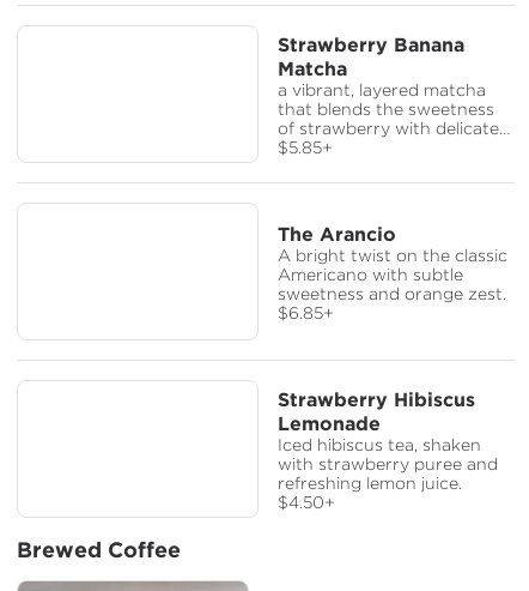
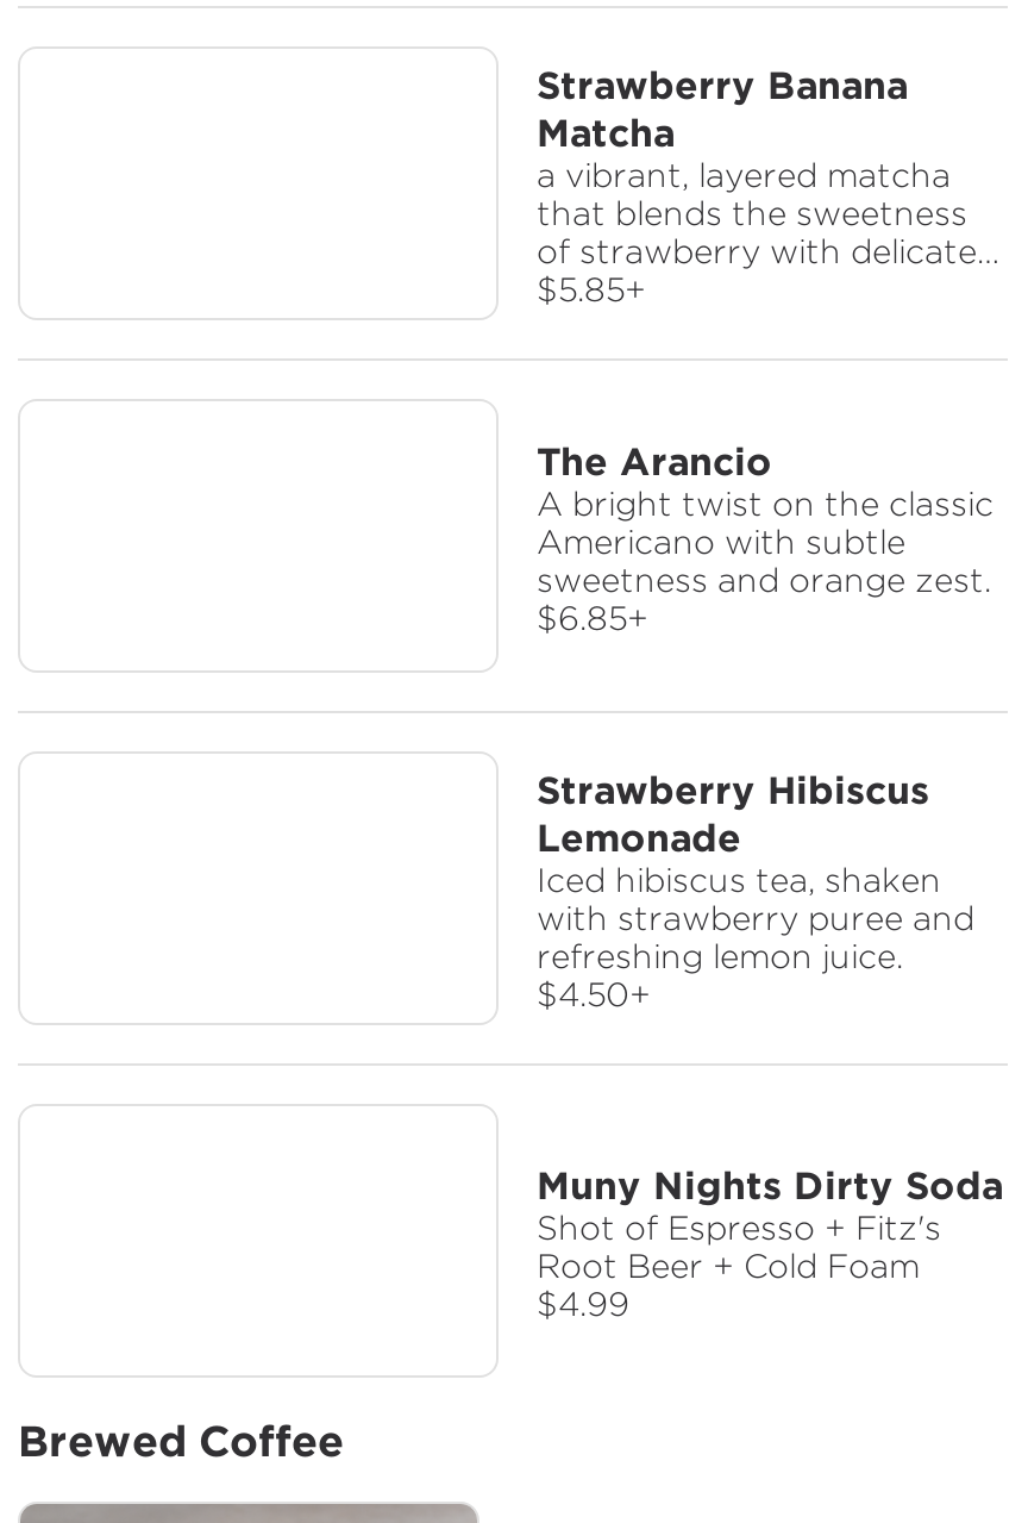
+ Muny Nights Dirty Soda
+ Shot of Espresso + Fitz's
+ Root Beer + Cold Foam
+ $4.99
